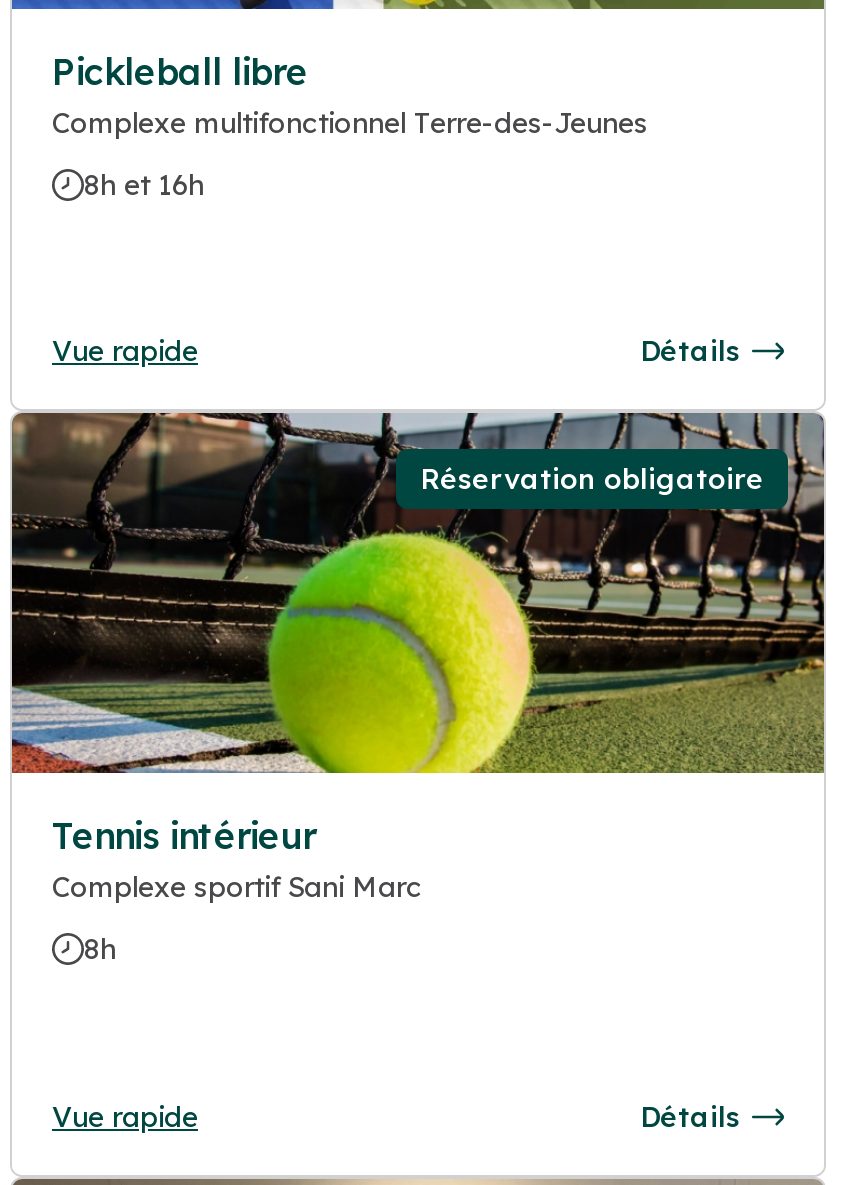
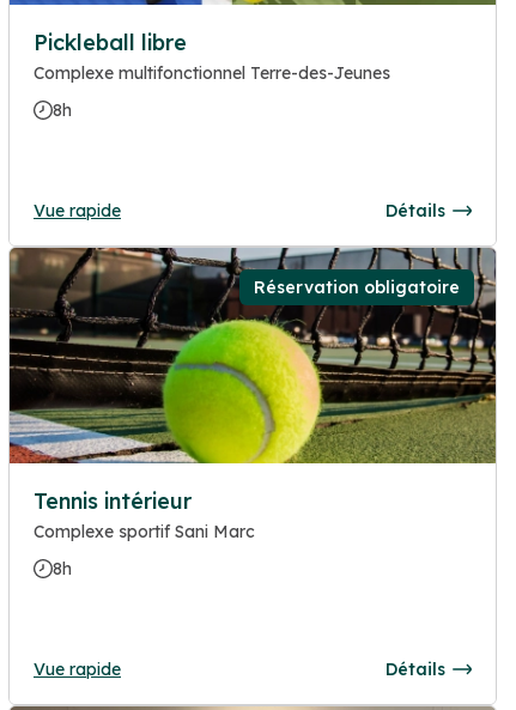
- 8h et 16h
+ 8h
